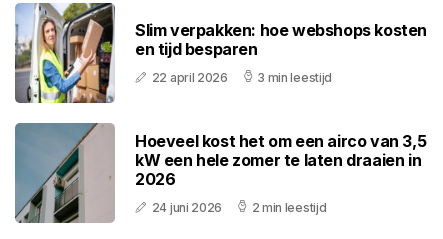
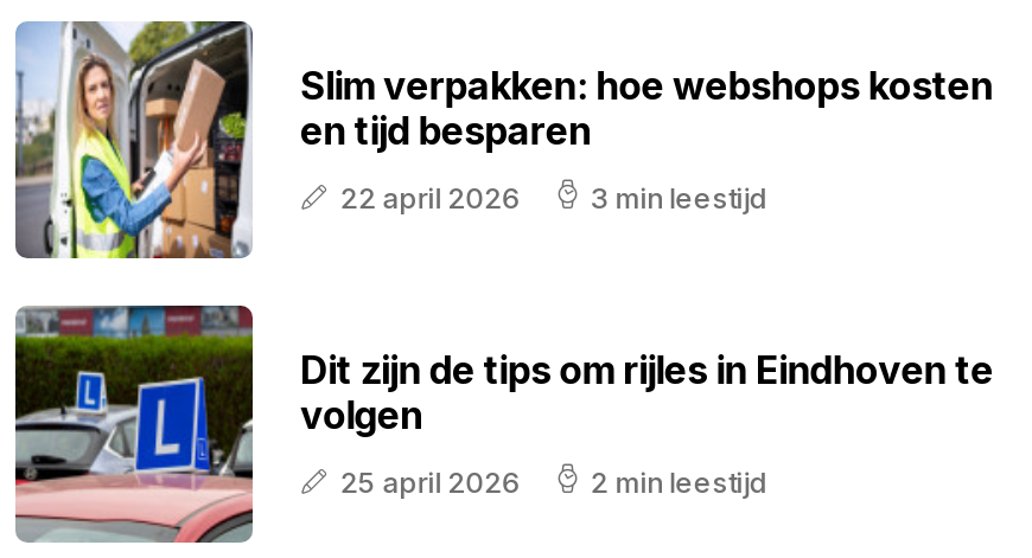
- [image]
- Hoeveel kost het om een airco van 3,5
- kW een hele zomer te laten draaien in
- 2026
+ [image]
+ Dit zijn de tips om rijles in Eindhoven te
+ volgen

- 24 juni 2026 2 min leestijd
+ 25 april 2026 2 min leestijd
